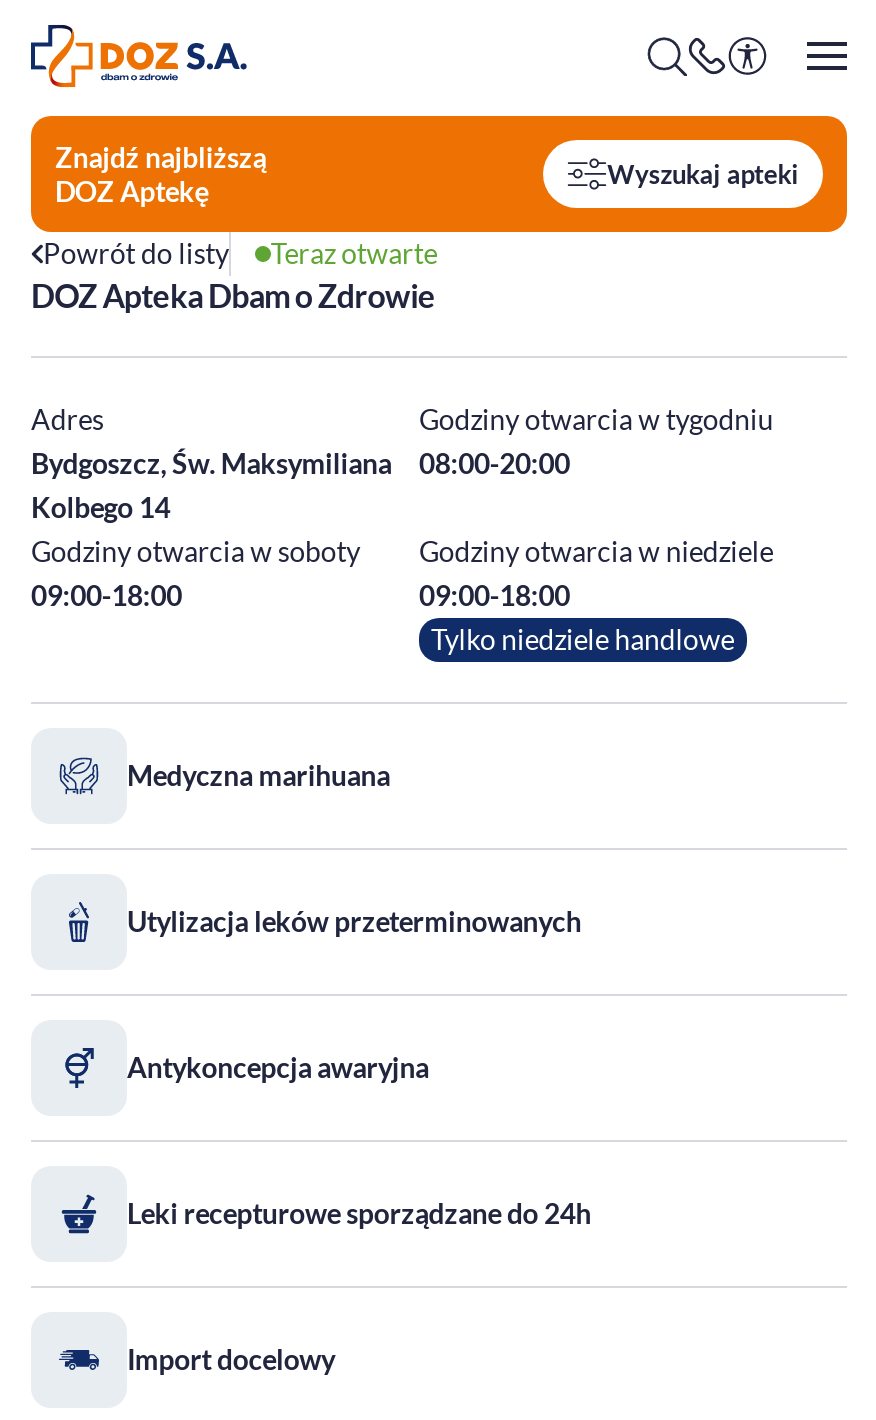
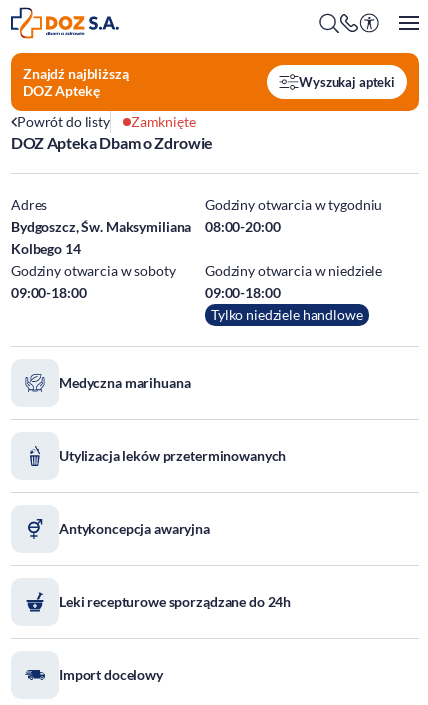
- Teraz otwarte
+ Zamknięte
